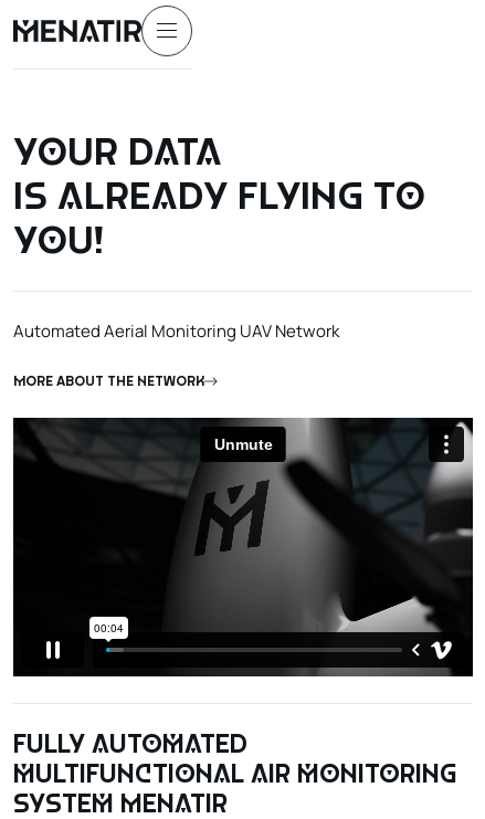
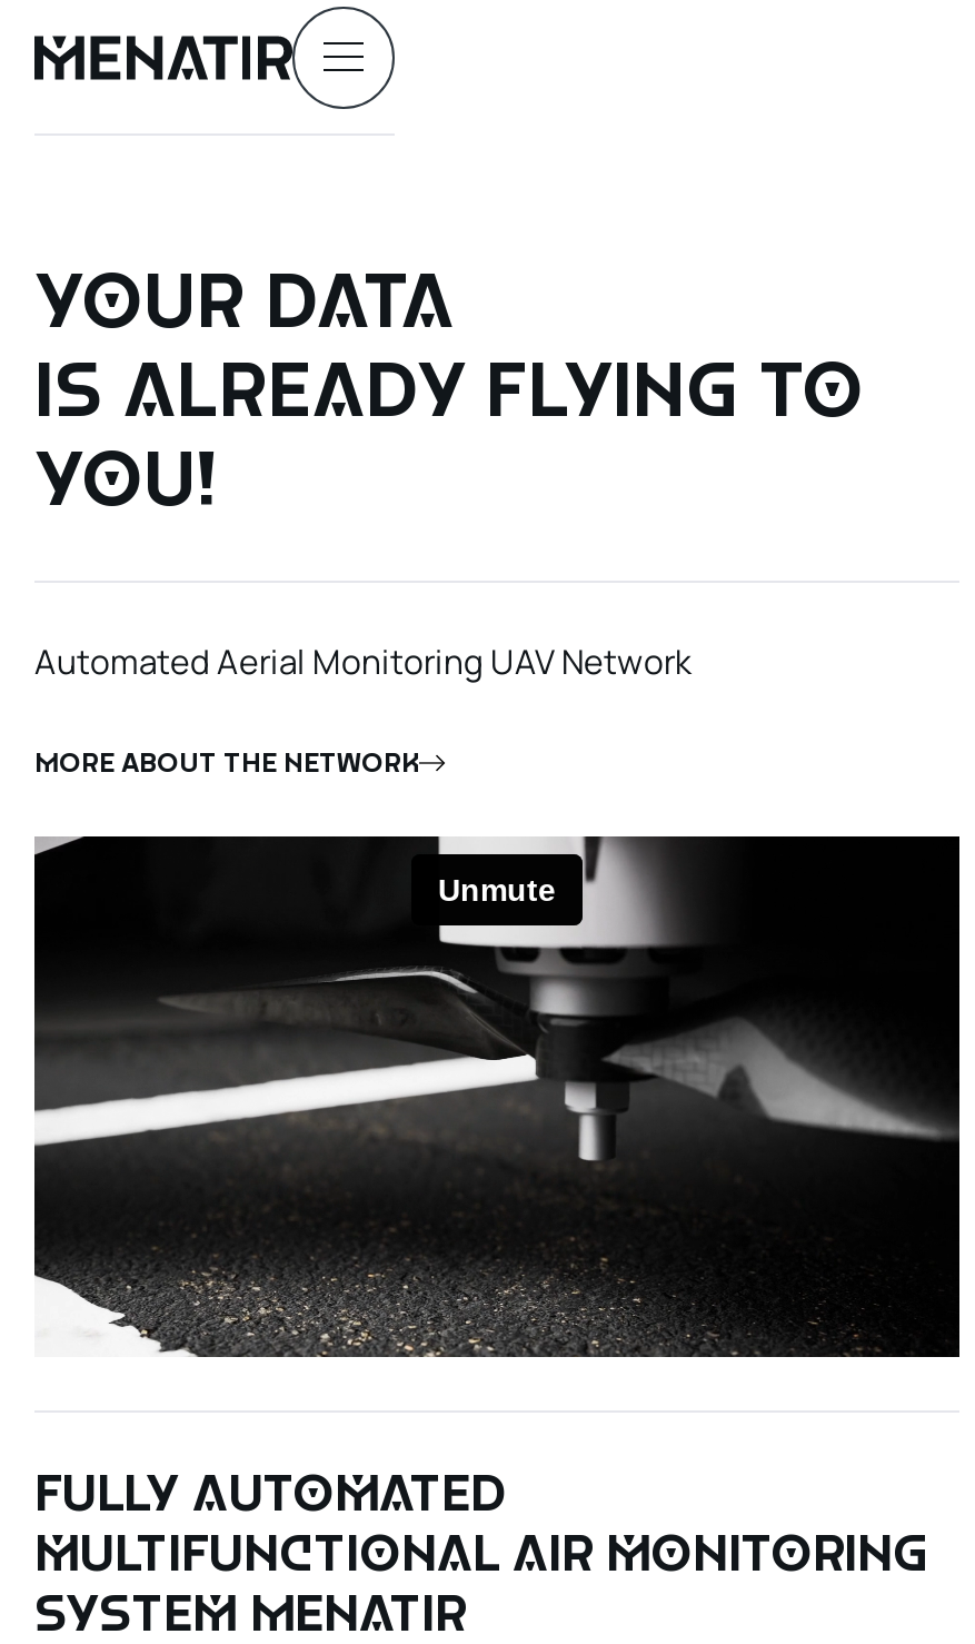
- [image]
+ [image]
